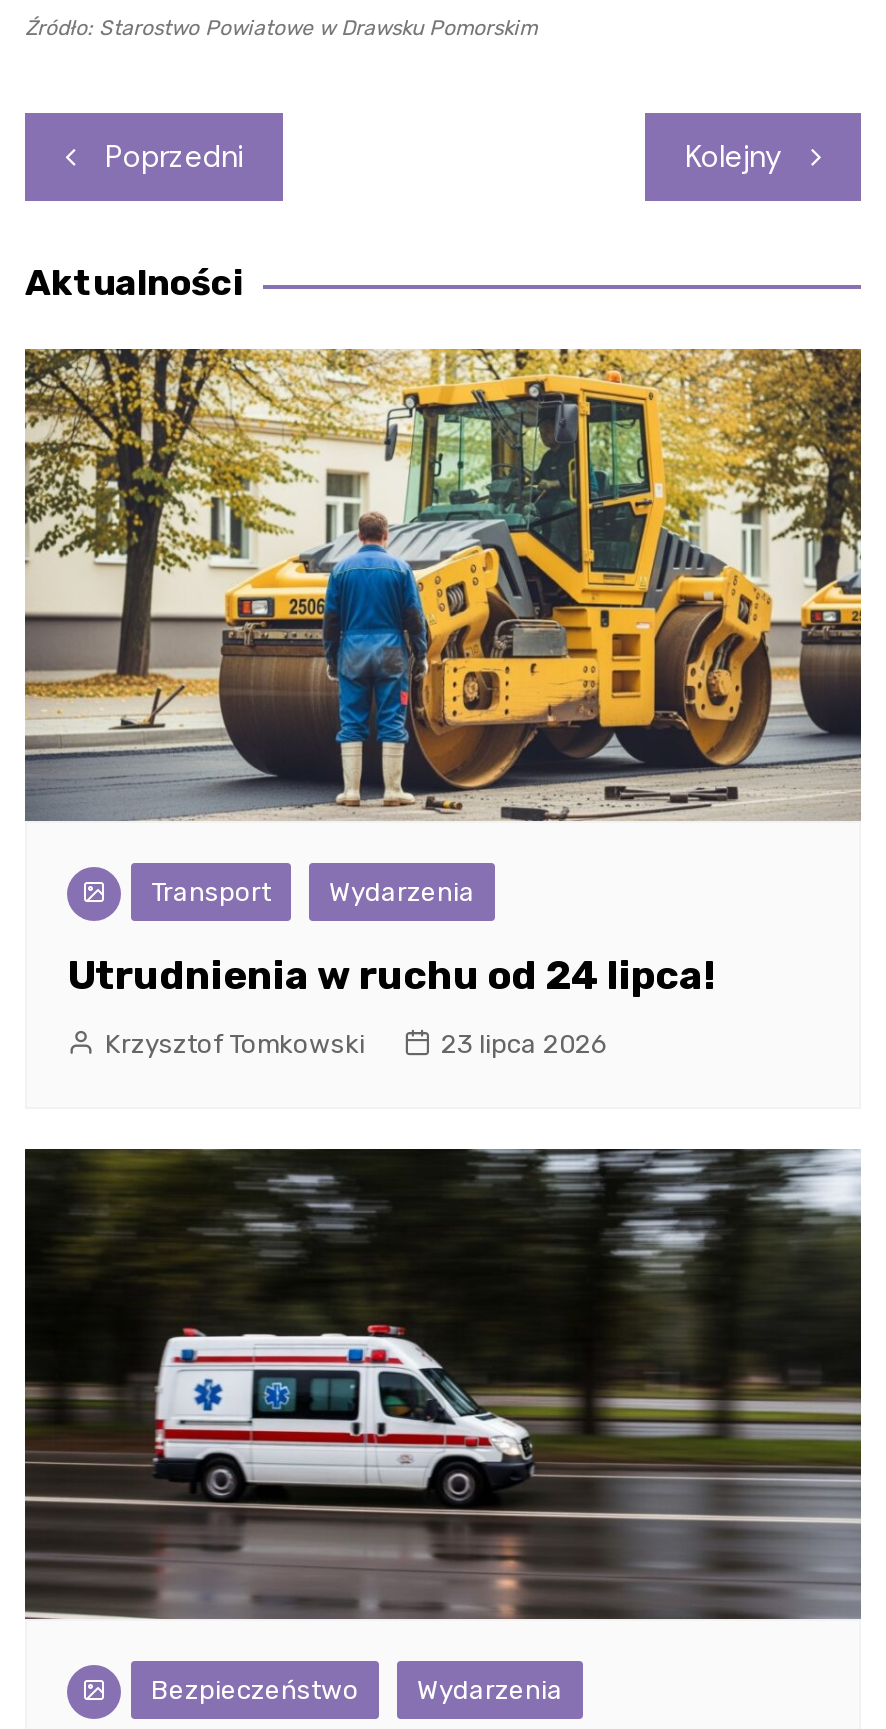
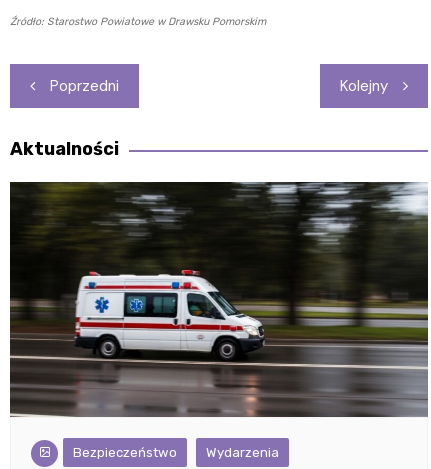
- [image]
- Transport
- Wydarzenia
- Utrudnienia w ruchu od 24 lipca!
- Krzysztof Tomkowski
- 23 lipca 2026
